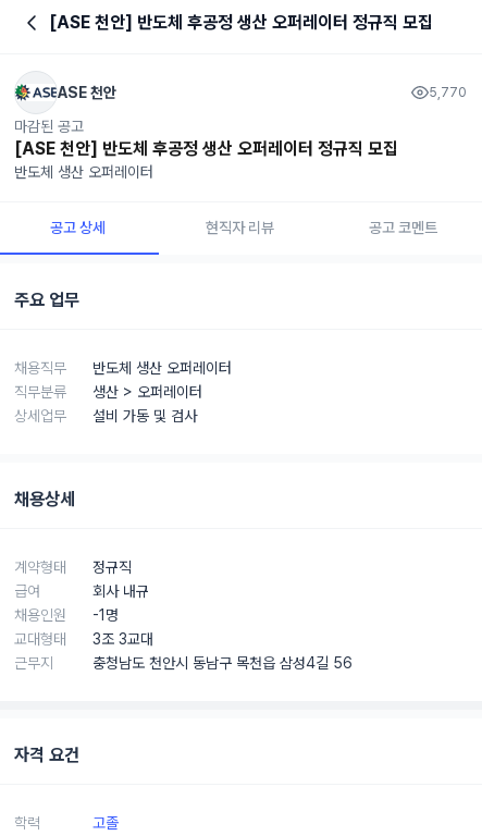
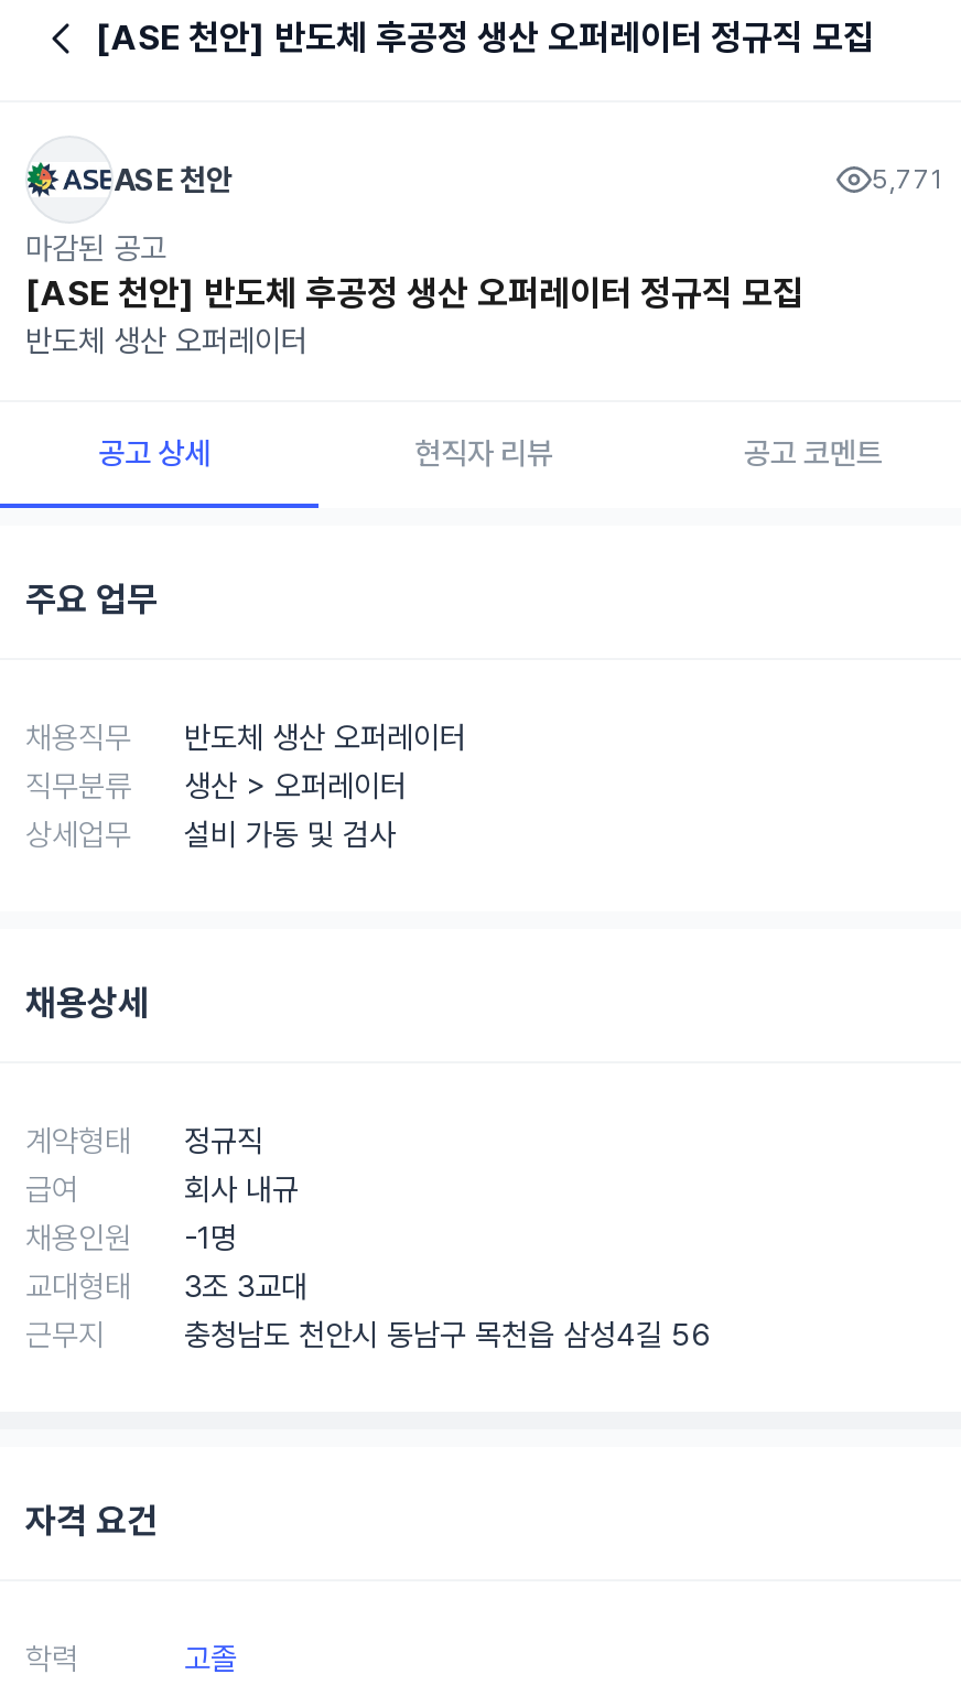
- 5,770
+ 5,771
